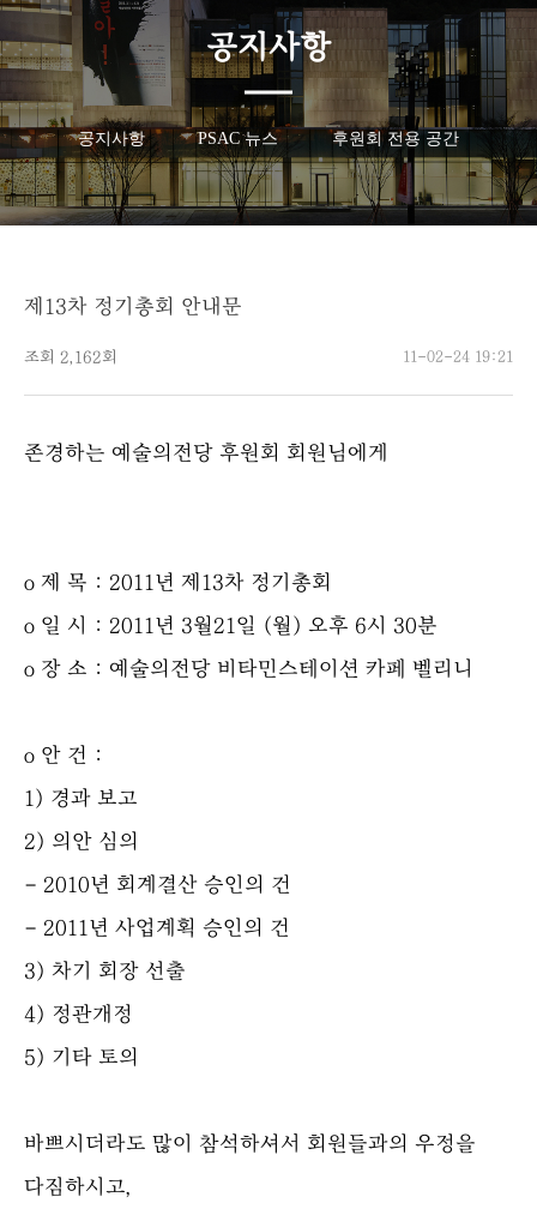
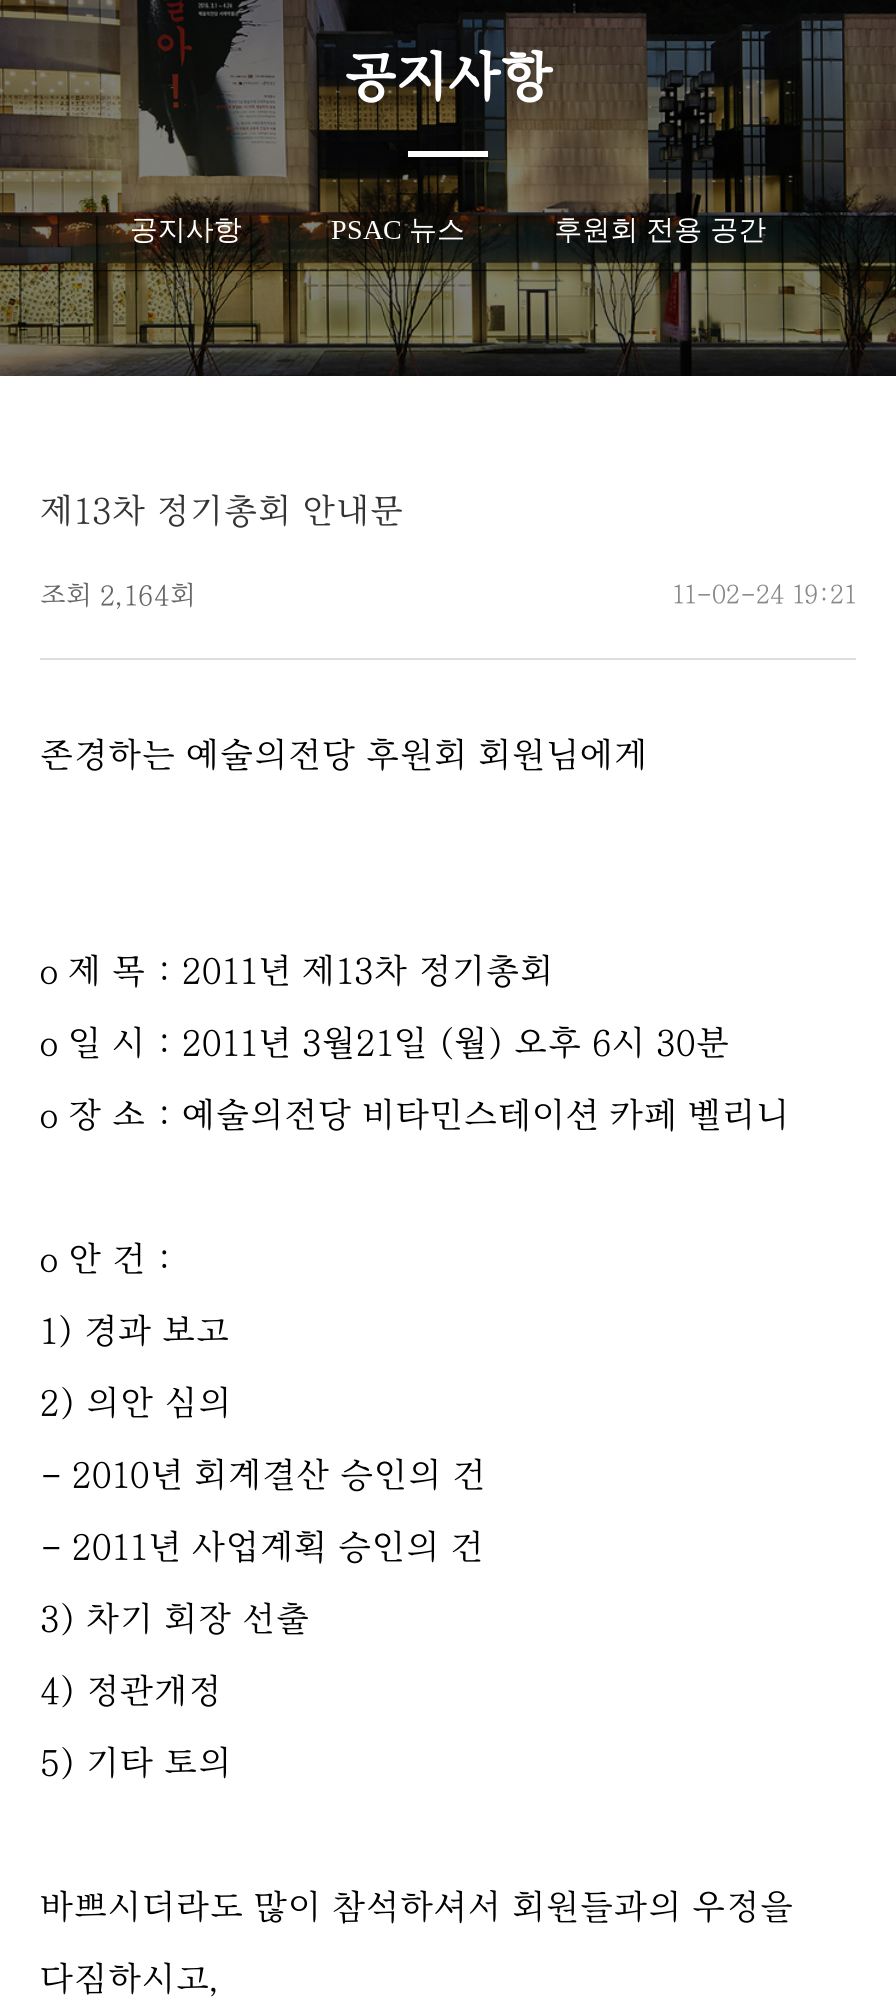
- 조회 2,162회
+ 조회 2,164회
